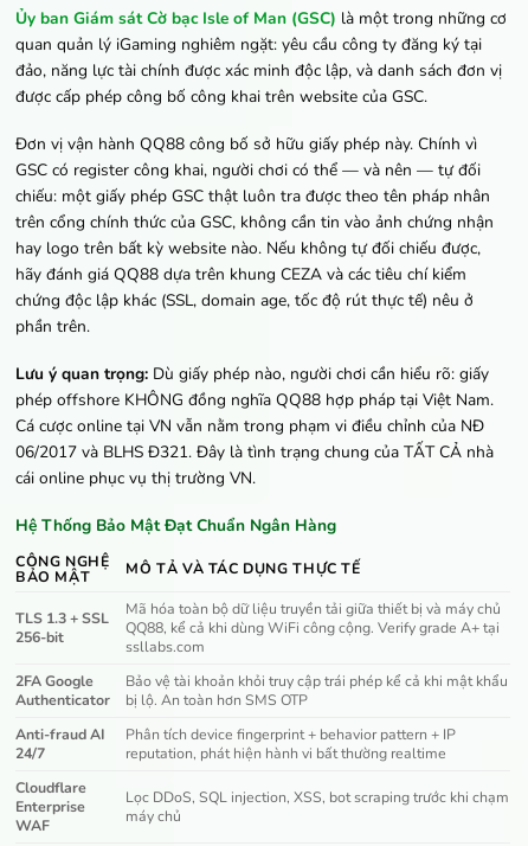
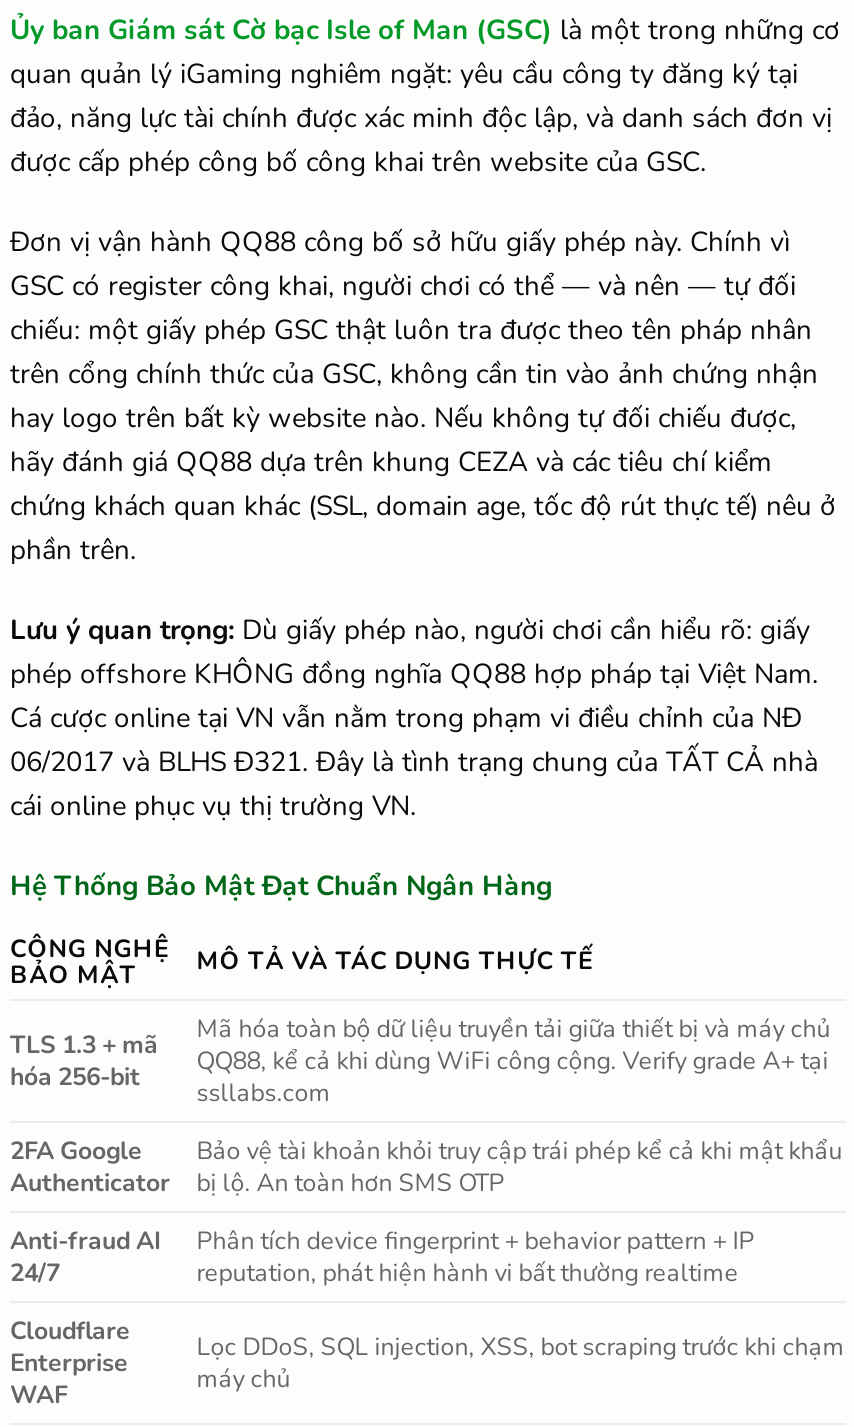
- chứng độc lập khác (SSL, domain age, tốc độ rút thực tế) nêu ở
+ chứng khách quan khác (SSL, domain age, tốc độ rút thực tế) nêu ở

- TLS 1.3 + SSL
- 256-bit
+ TLS 1.3 + mã
+ hóa 256-bit
